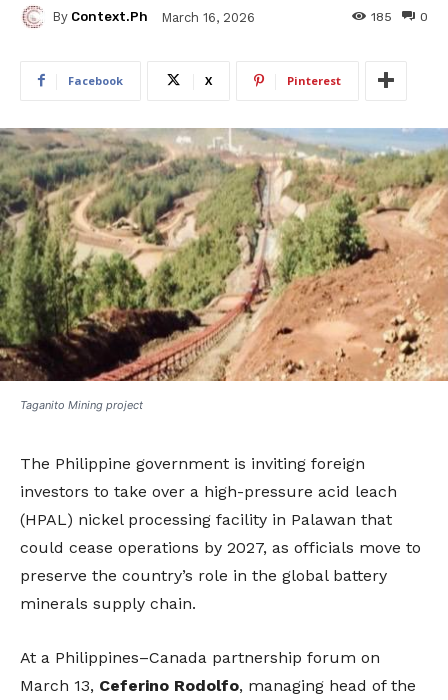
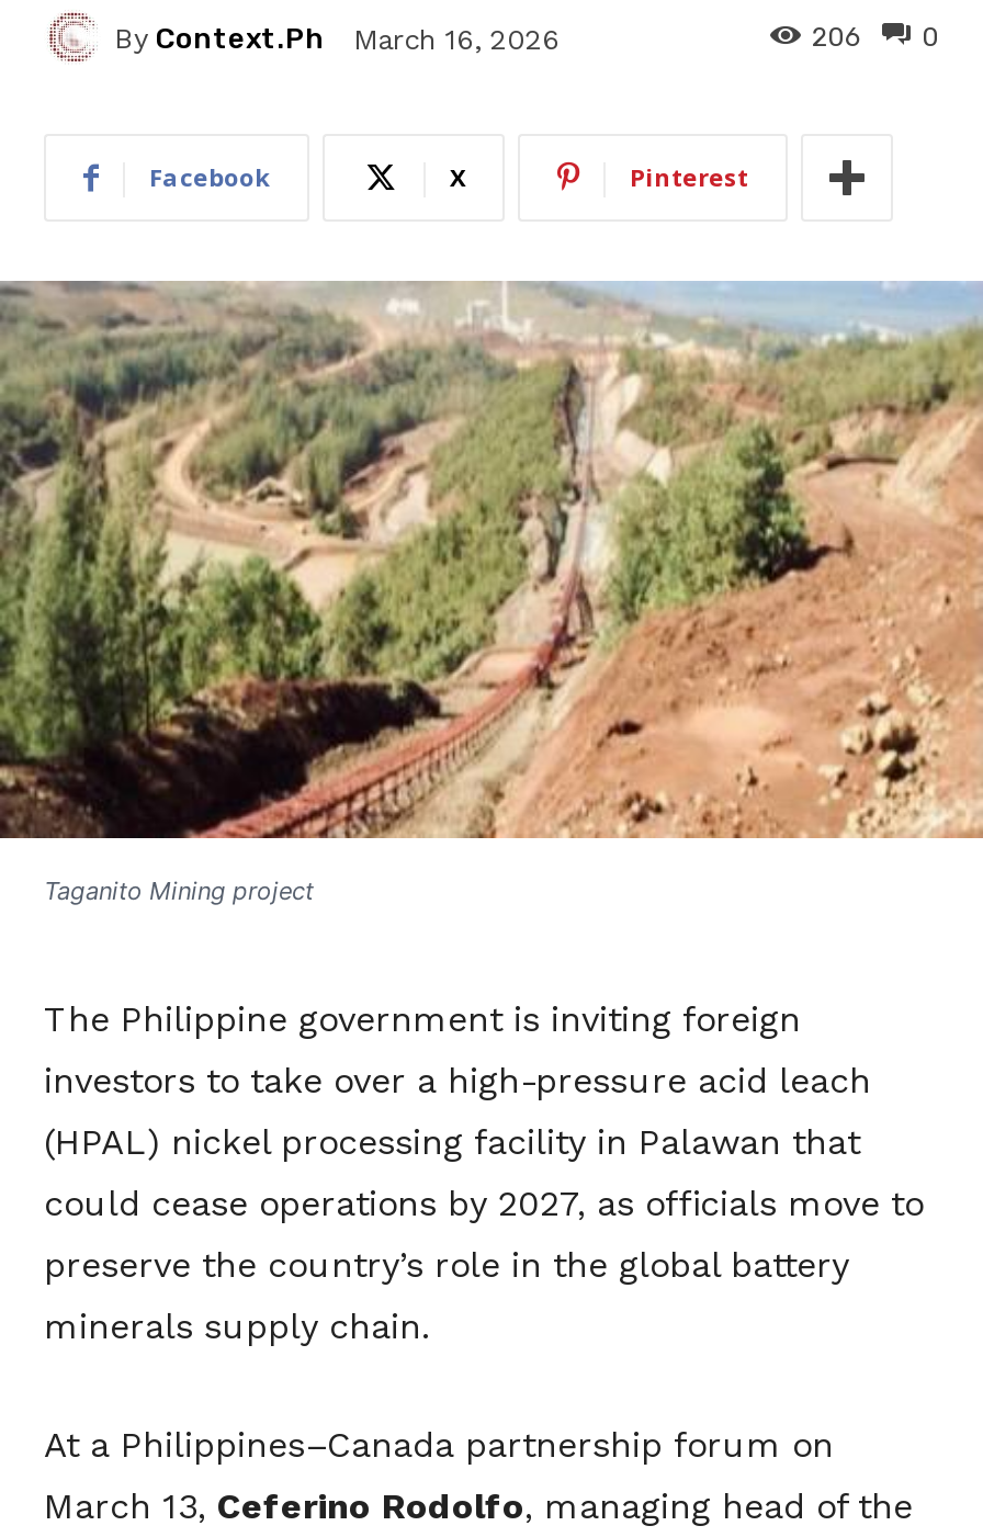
- 185 0
+ 206 0
